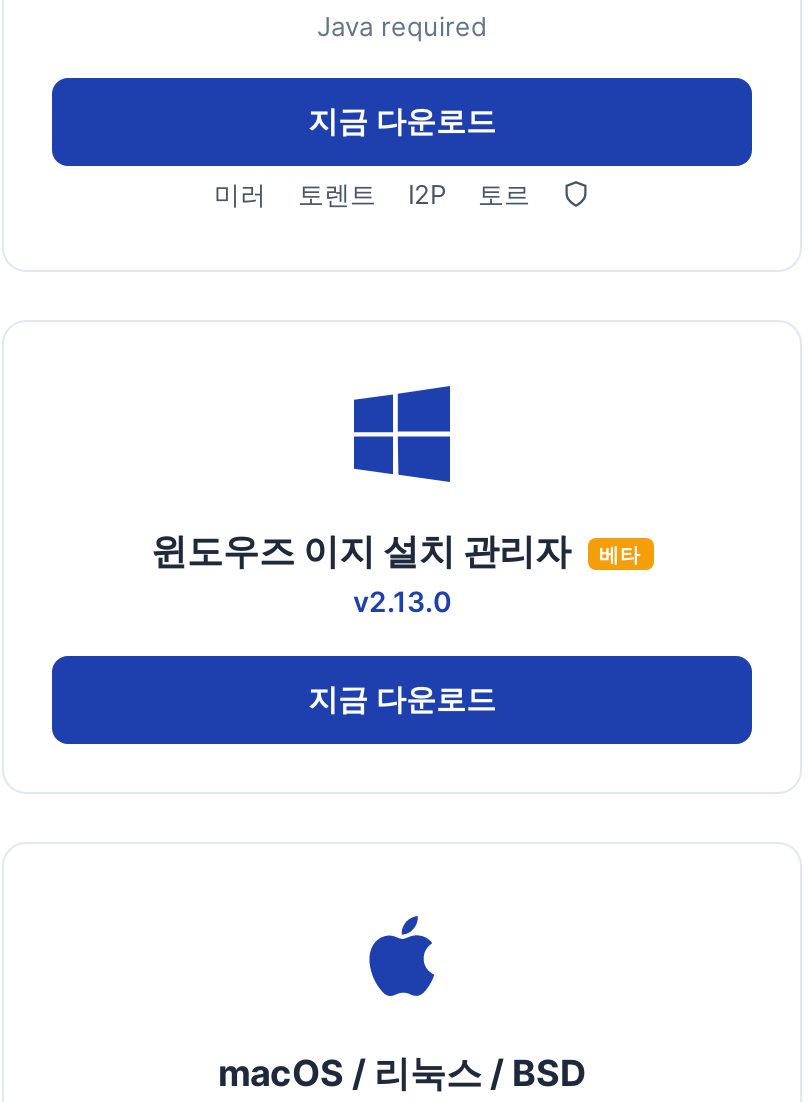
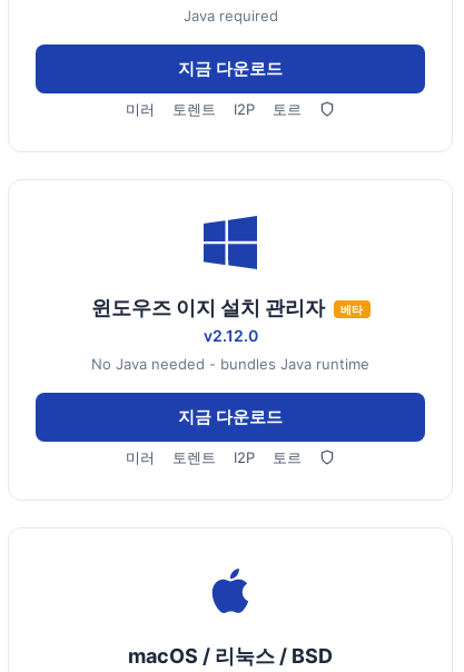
- v2.13.0
+ v2.12.0
+ No Java needed - bundles Java runtime

+ 미러
+ 토렌트
+ I2P
+ 토르
